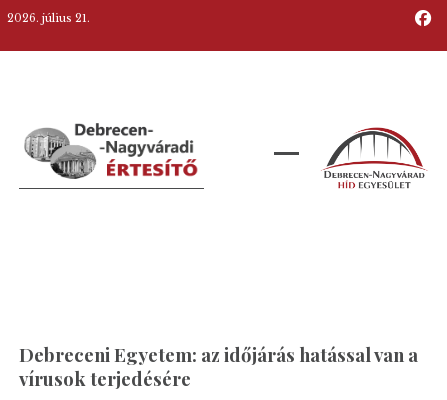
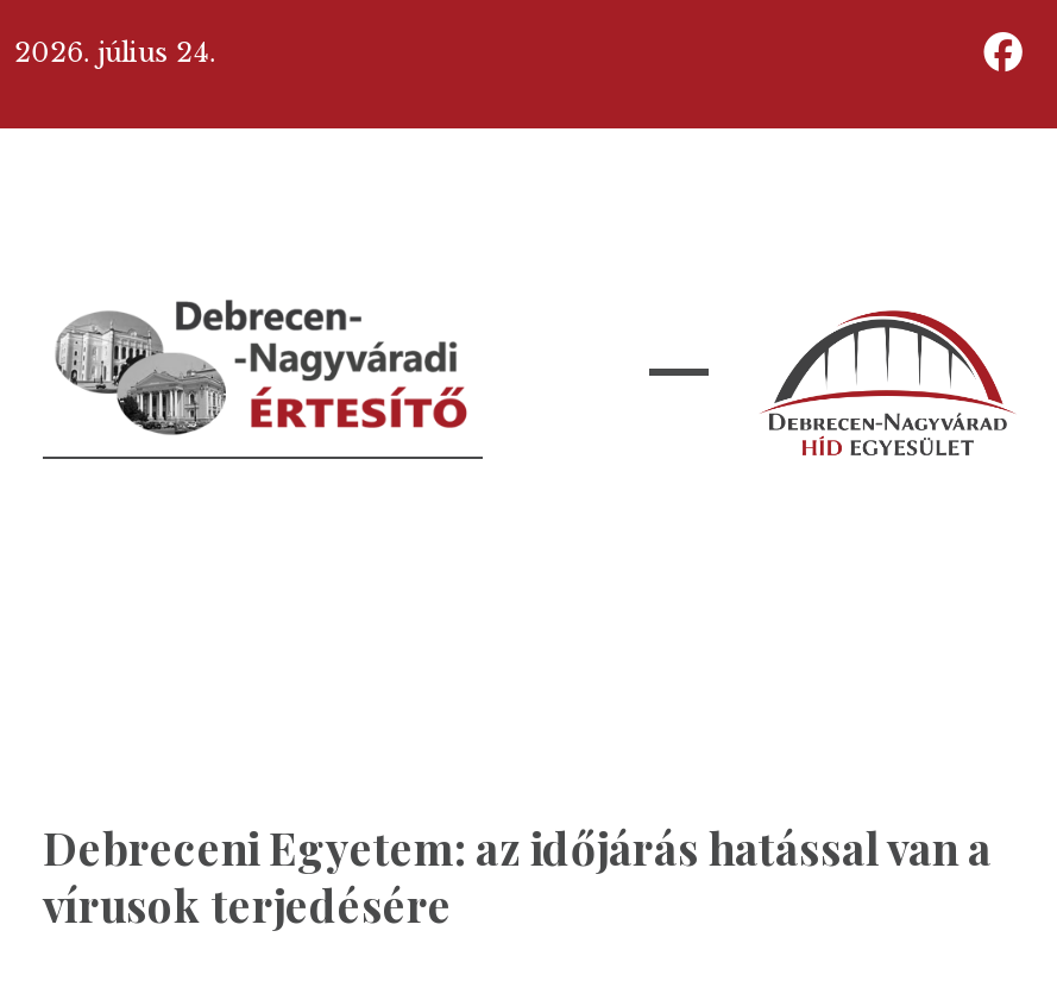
- 2026. július 21.
+ 2026. július 24.
